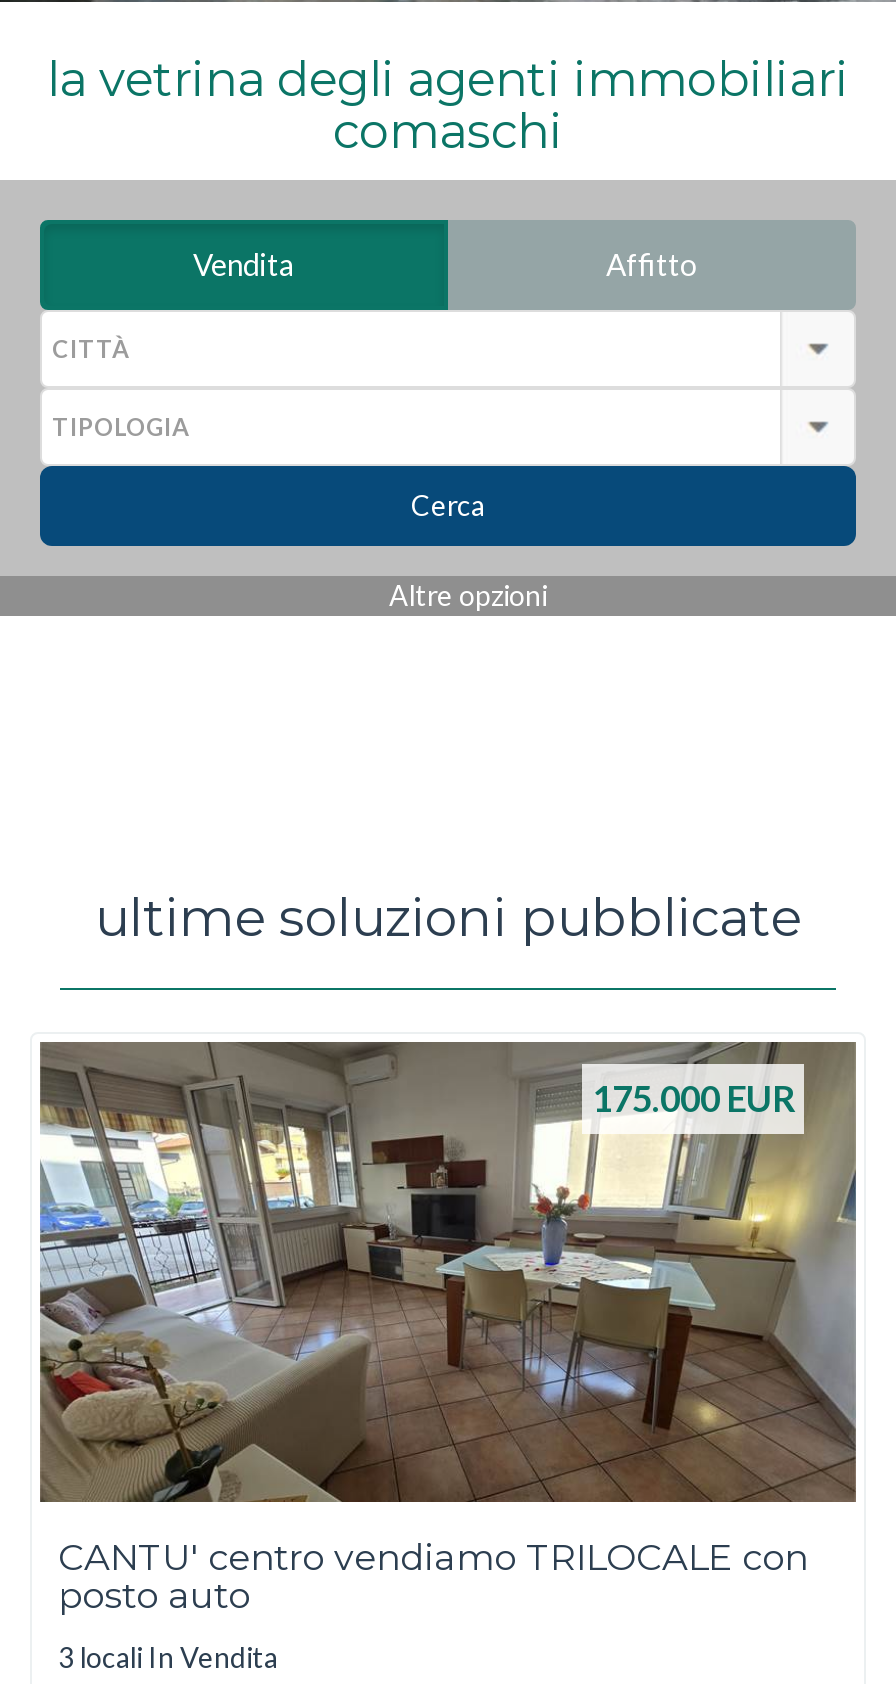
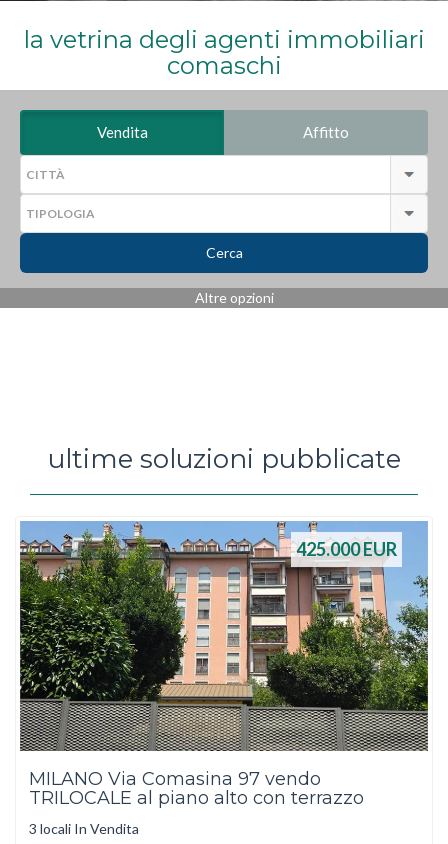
- [image]
- 175.000 EUR
+ [image]
+ 425.000 EUR

- CANTU' centro vendiamo TRILOCALE con
- posto auto
+ MILANO Via Comasina 97 vendo
+ TRILOCALE al piano alto con terrazzo
